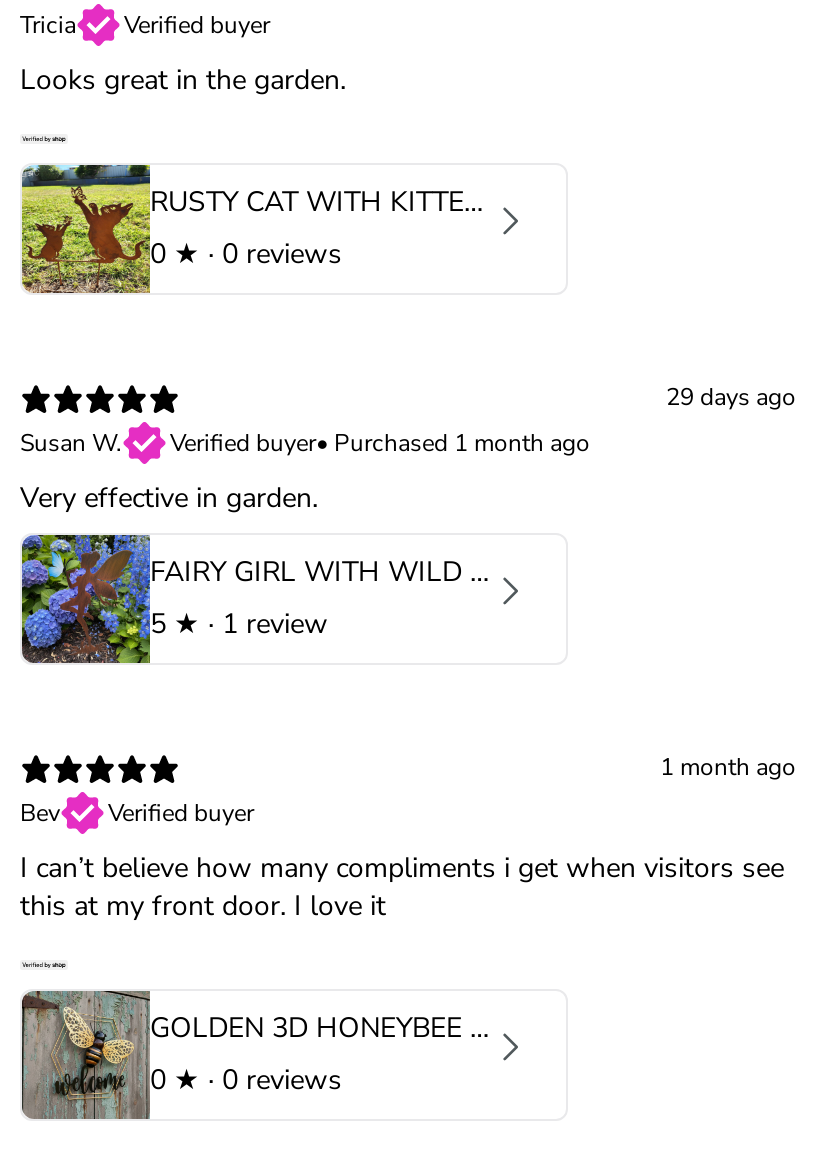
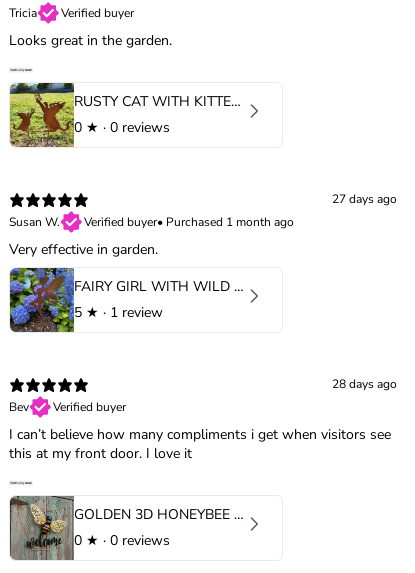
- 29 days ago
+ 27 days ago

- 1 month ago
+ 28 days ago
